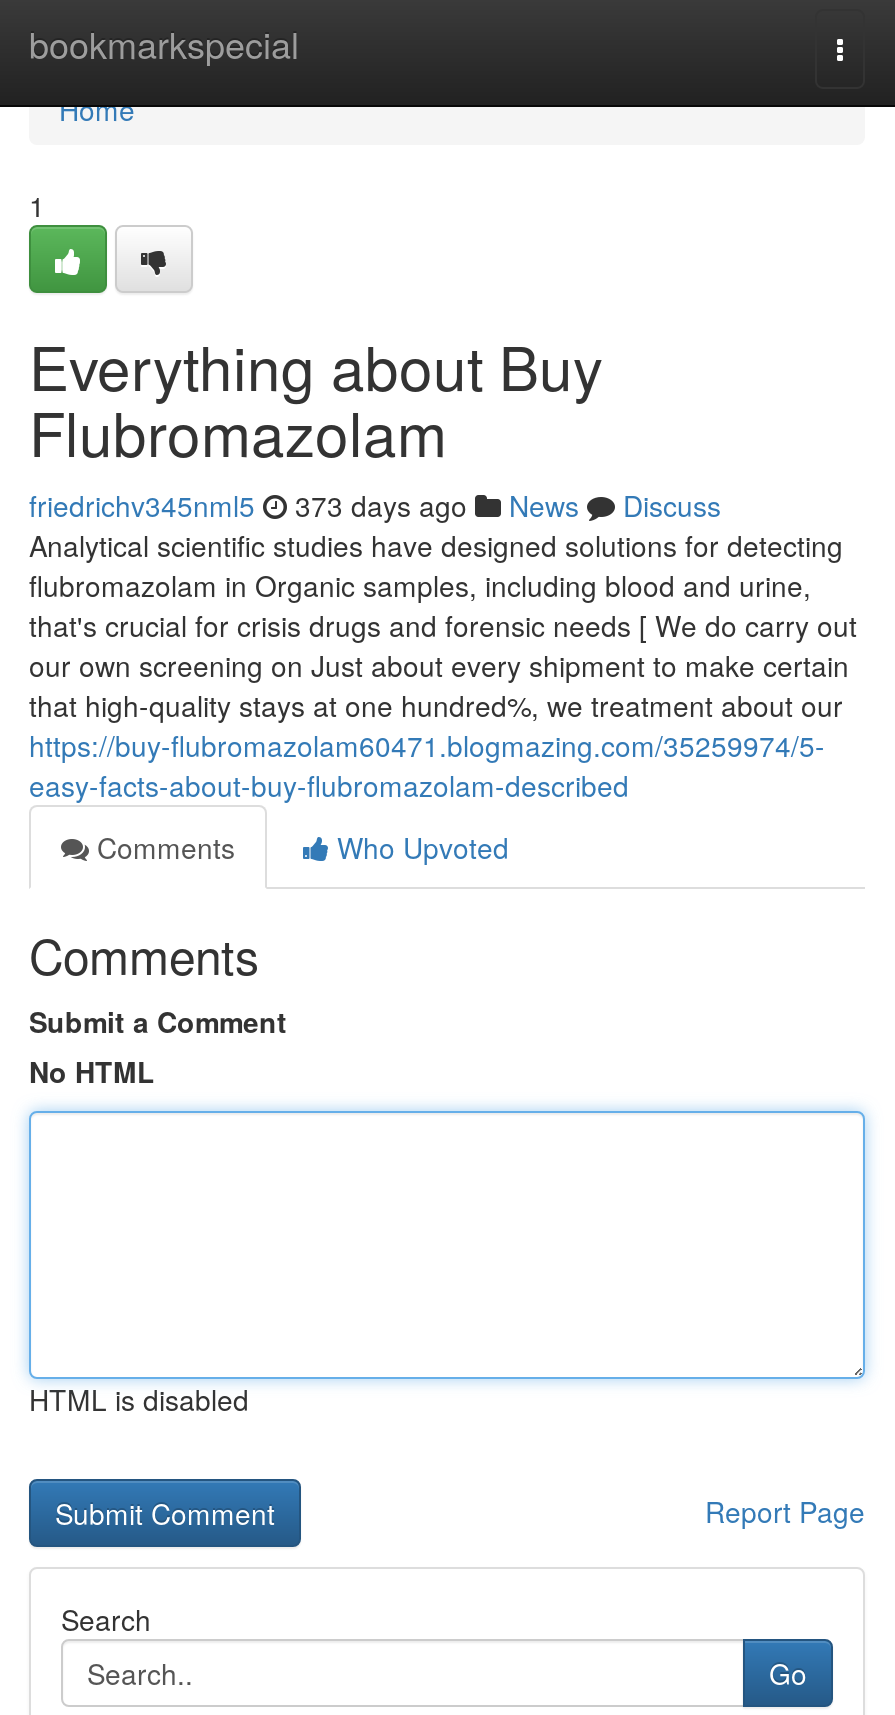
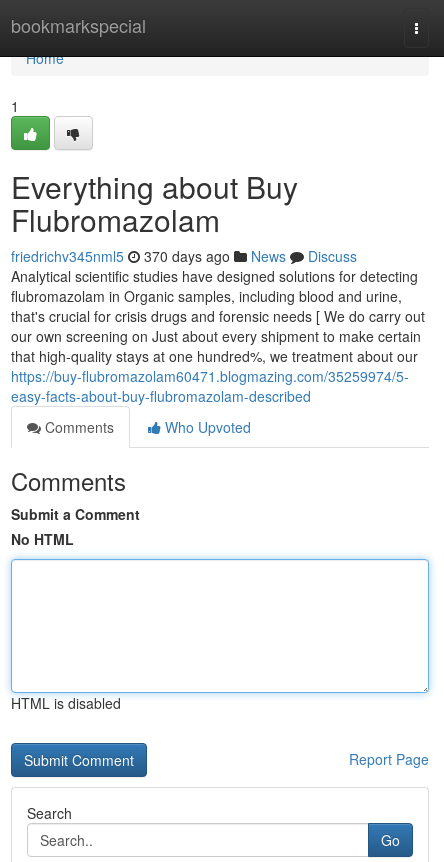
- friedrichv345nml5 373 days ago News Discuss
+ friedrichv345nml5 370 days ago News Discuss
